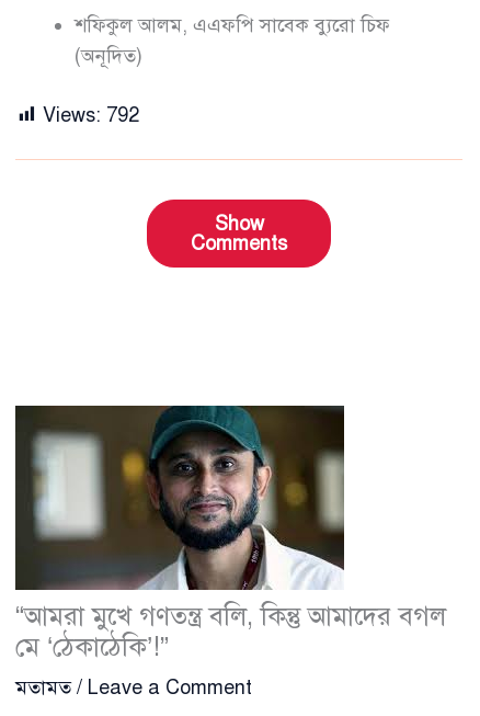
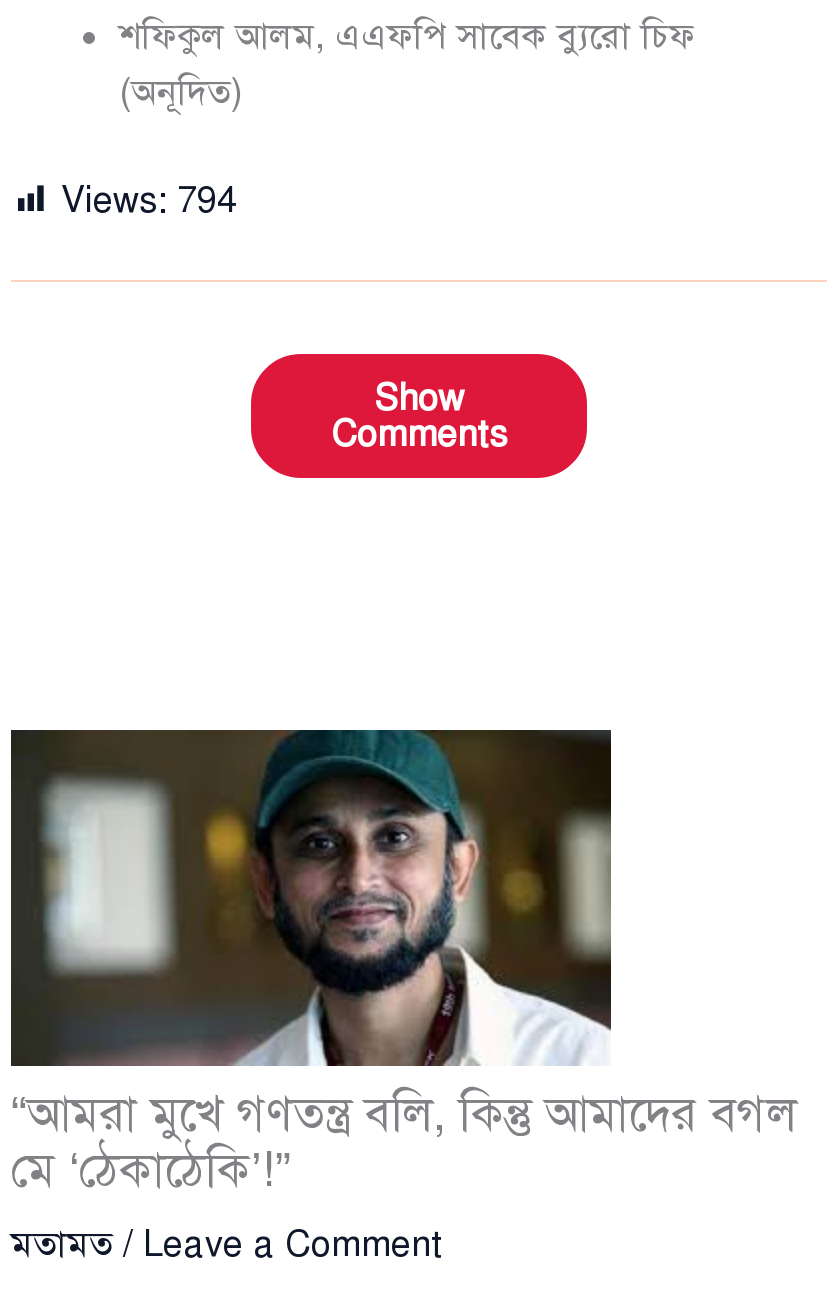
- Views: 792
+ Views: 794
